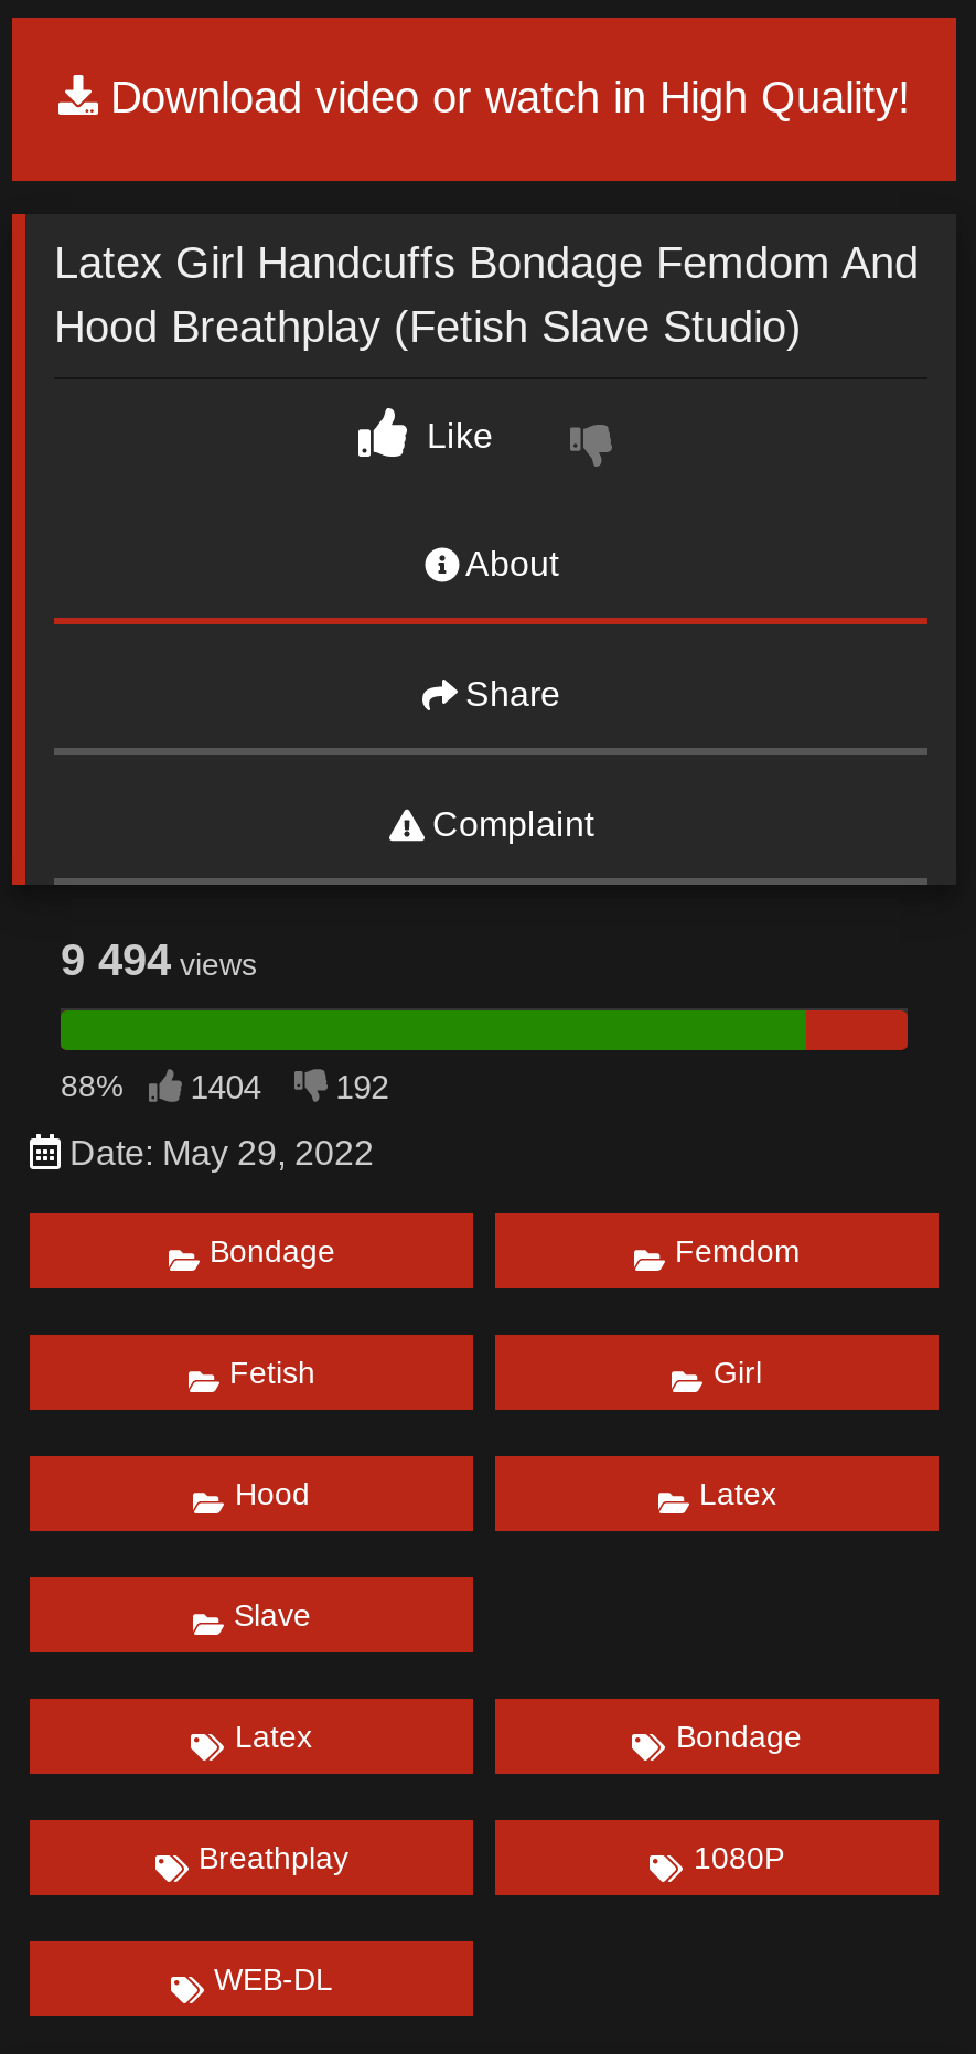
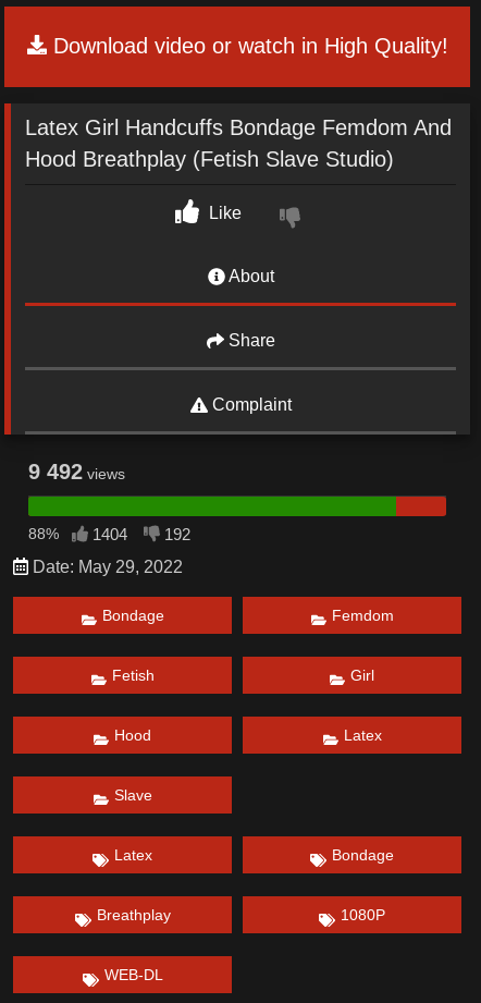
- 9 494 views
+ 9 492 views
